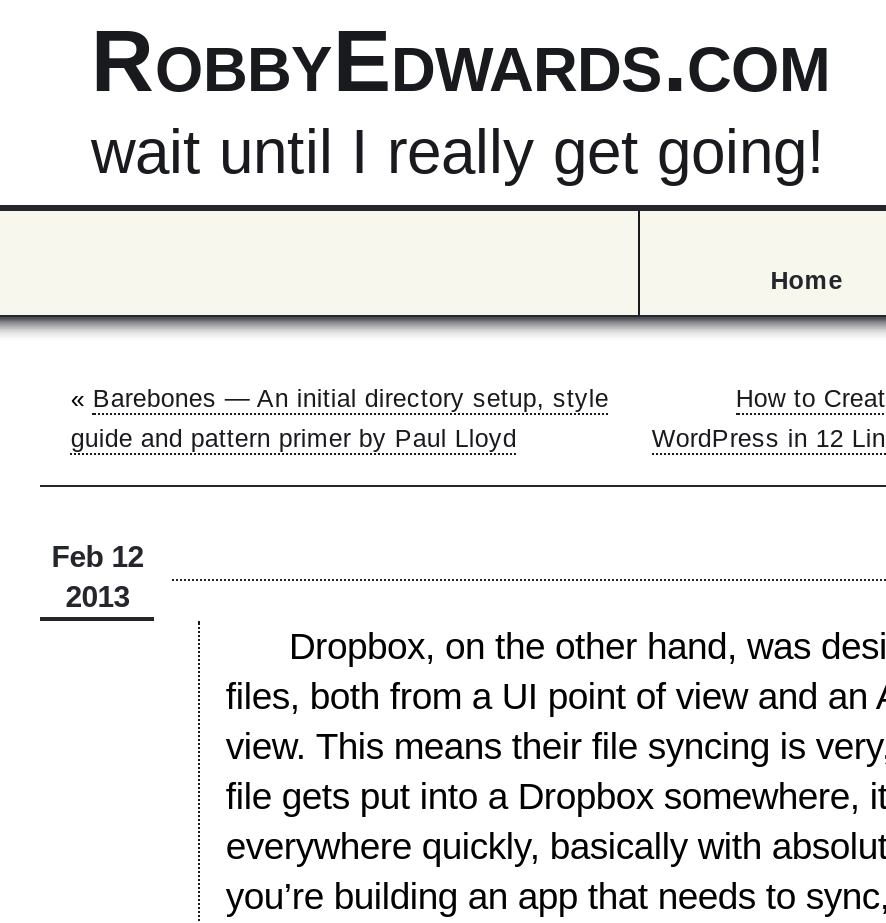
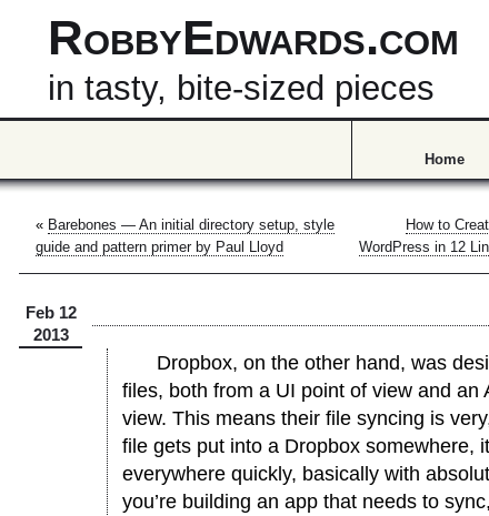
- wait until I really get going!
+ in tasty, bite-sized pieces
